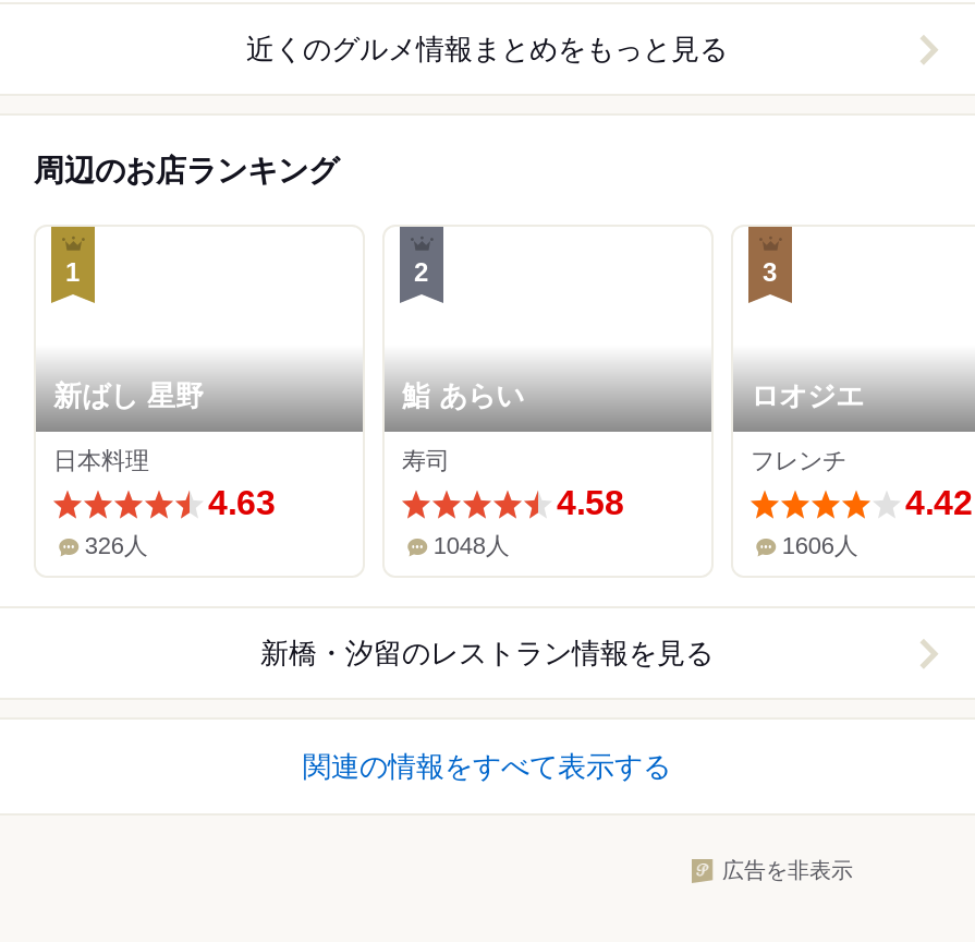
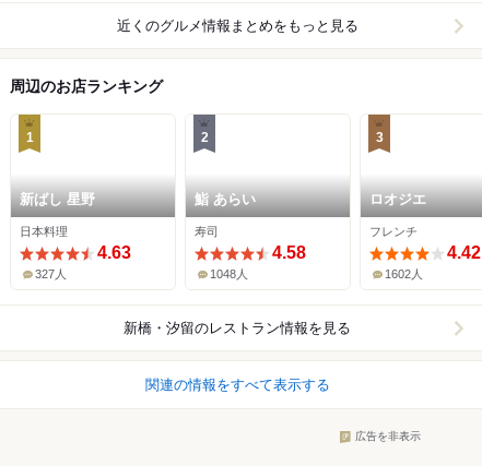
- 326人
+ 327人

- 1606人
+ 1602人
